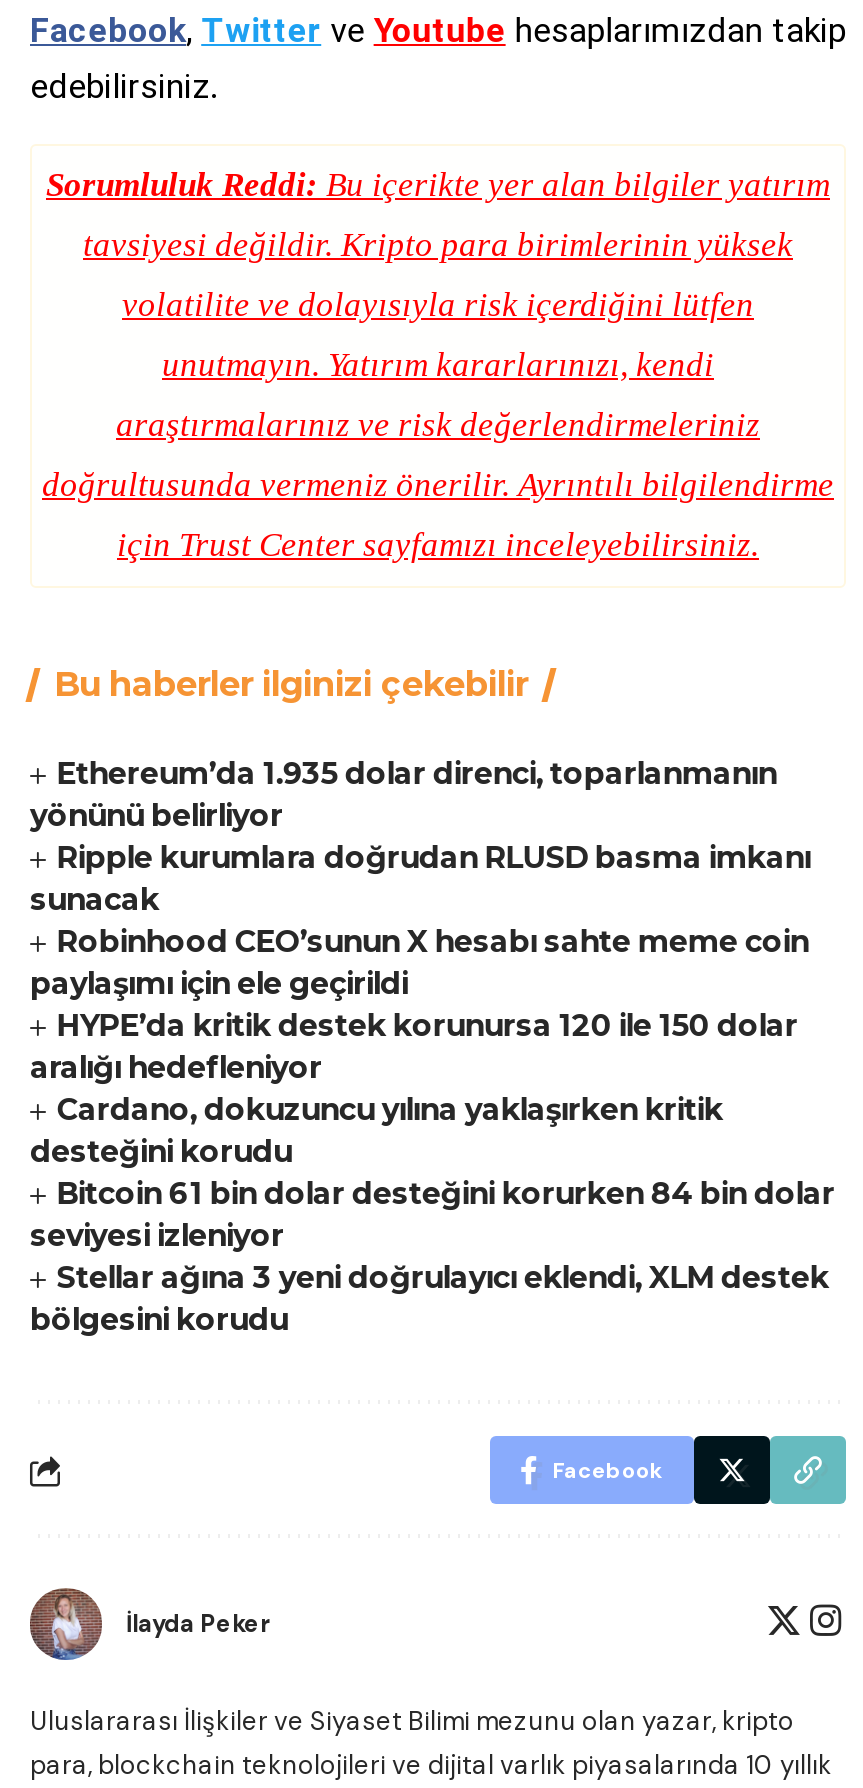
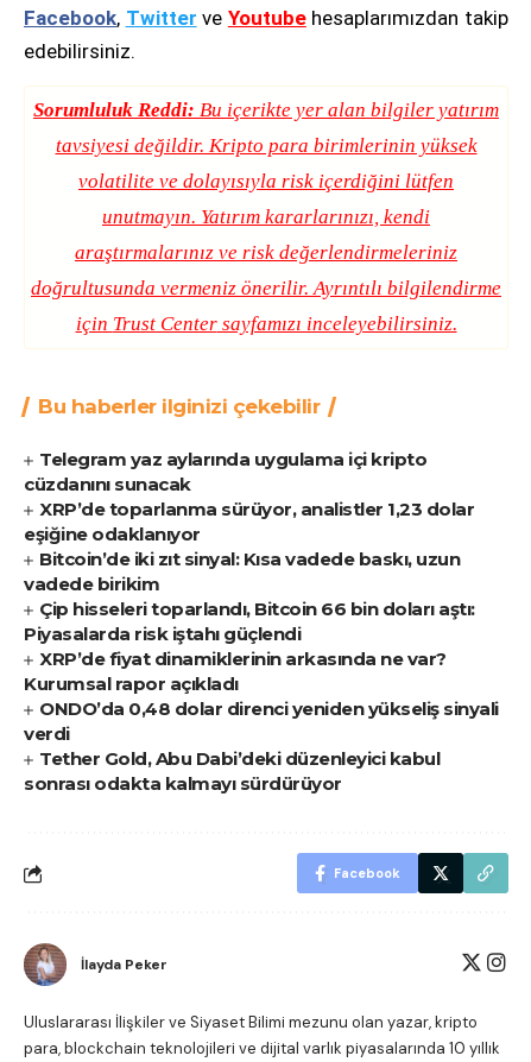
- Ethereum’da 1.935 dolar direnci, toparlanmanın
- yönünü belirliyor
- Ripple kurumlara doğrudan RLUSD basma imkanı
- sunacak
- Robinhood CEO’sunun X hesabı sahte meme coin
- paylaşımı için ele geçirildi
- HYPE’da kritik destek korunursa 120 ile 150 dolar
- aralığı hedefleniyor
- Cardano, dokuzuncu yılına yaklaşırken kritik
- desteğini korudu
- Bitcoin 61 bin dolar desteğini korurken 84 bin dolar
- seviyesi izleniyor
- Stellar ağına 3 yeni doğrulayıcı eklendi, XLM destek
- bölgesini korudu
+ Telegram yaz aylarında uygulama içi kripto
+ cüzdanını sunacak
+ XRP’de toparlanma sürüyor, analistler 1,23 dolar
+ eşiğine odaklanıyor
+ Bitcoin’de iki zıt sinyal: Kısa vadede baskı, uzun
+ vadede birikim
+ Çip hisseleri toparlandı, Bitcoin 66 bin doları aştı:
+ Piyasalarda risk iştahı güçlendi
+ XRP’de fiyat dinamiklerinin arkasında ne var?
+ Kurumsal rapor açıkladı
+ ONDO’da 0,48 dolar direnci yeniden yükseliş sinyali
+ verdi
+ Tether Gold, Abu Dabi’deki düzenleyici kabul
+ sonrası odakta kalmayı sürdürüyor
